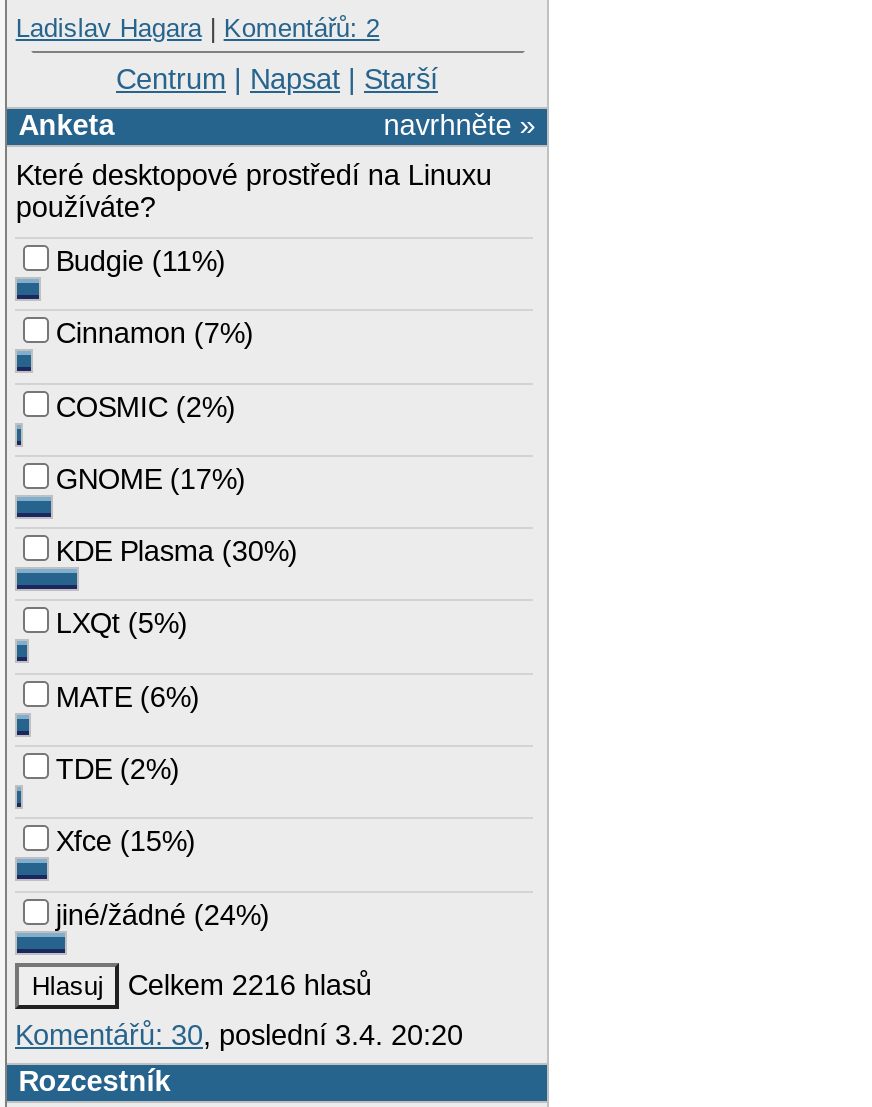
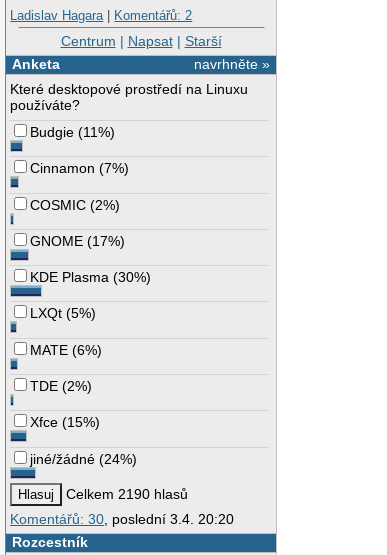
- Celkem 2216 hlasů
+ Celkem 2190 hlasů
